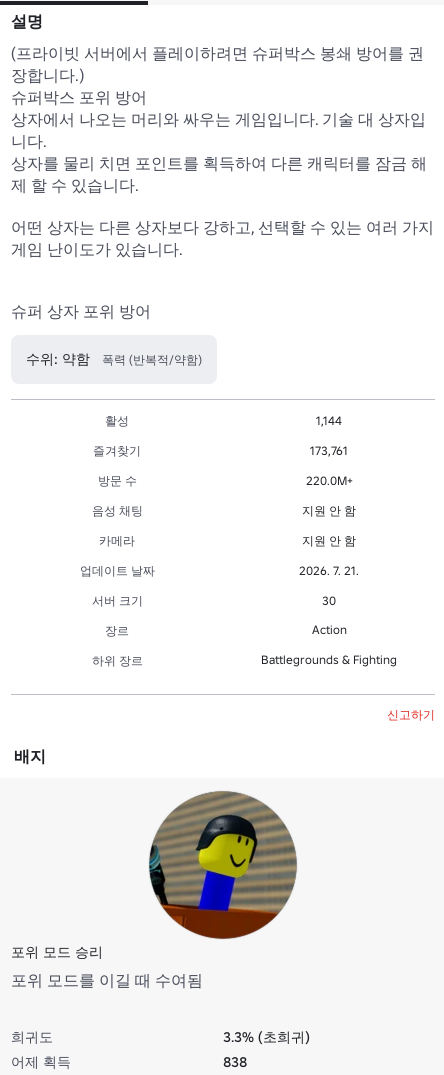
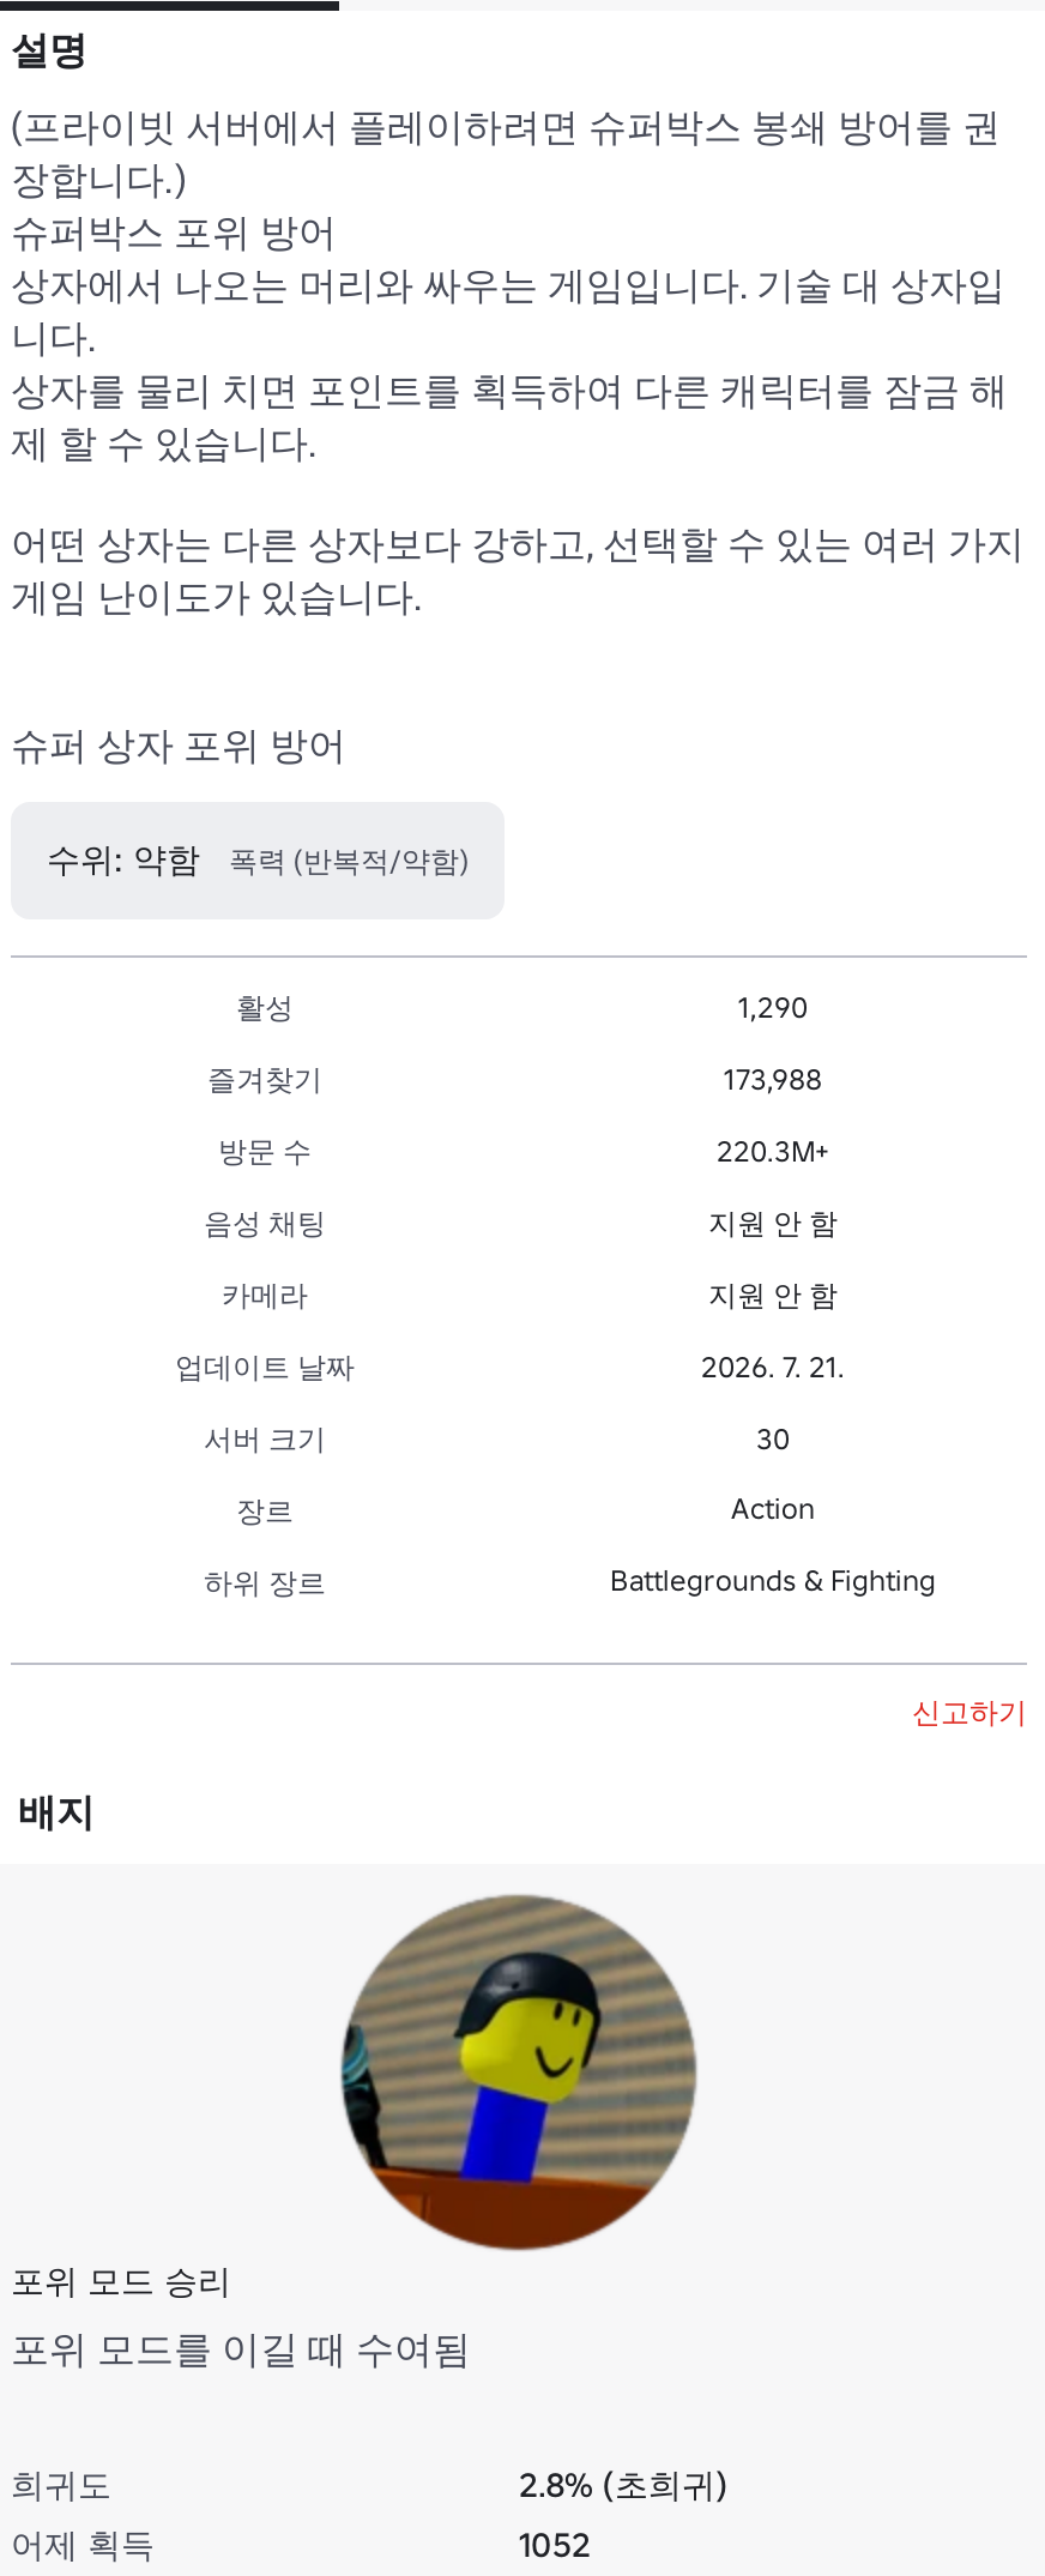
- 1,144
+ 1,290

- 173,761
+ 173,988

- 220.0M+
+ 220.3M+

- 3.3% (초희귀)
+ 2.8% (초희귀)

- 838
+ 1052
